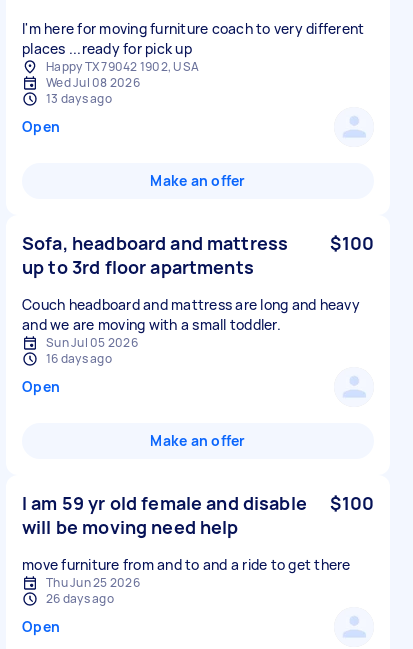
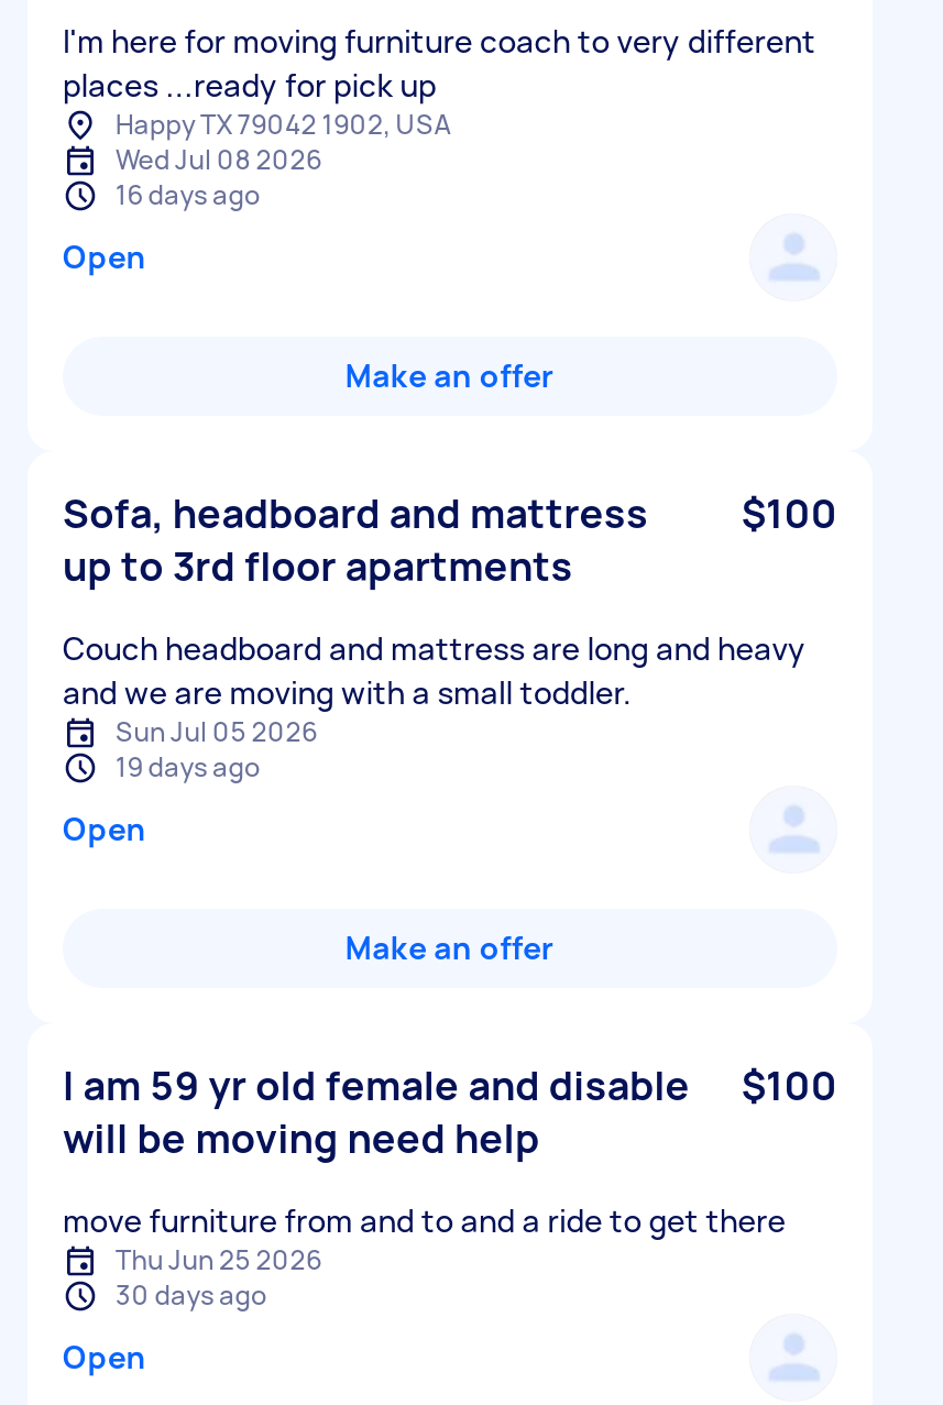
- 13 days ago
+ 16 days ago

- 16 days ago
+ 19 days ago

- 26 days ago
+ 30 days ago
